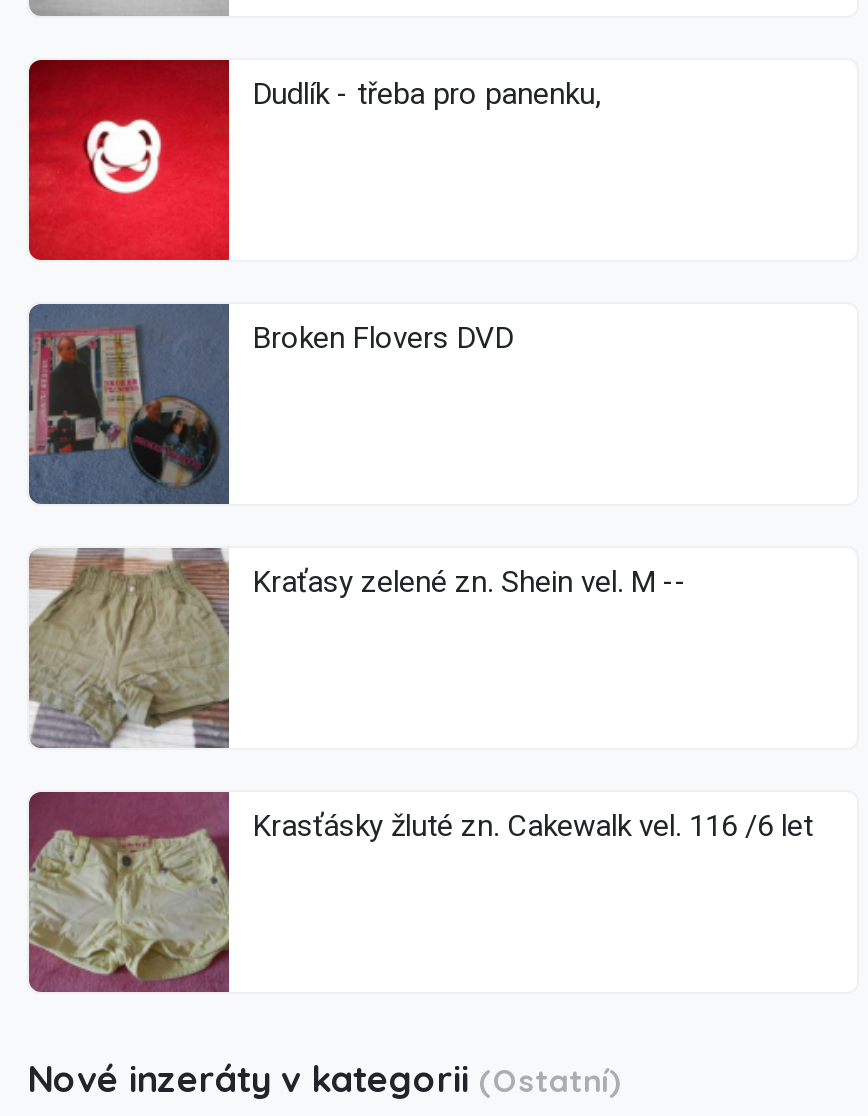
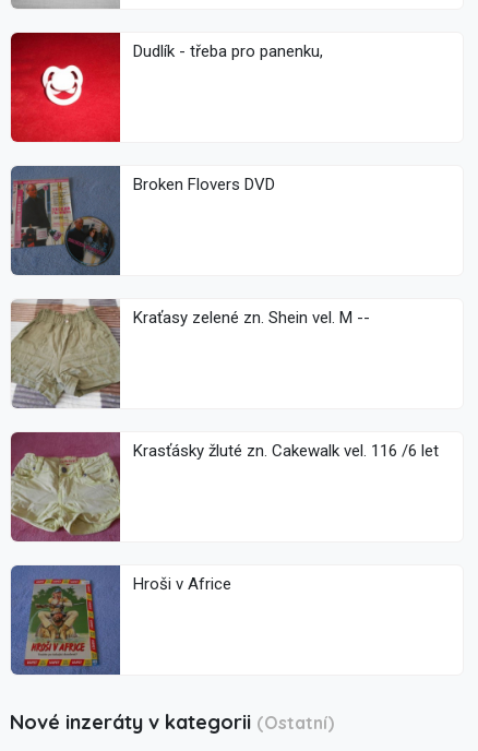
+ [image]
+ Hroši v Africe
